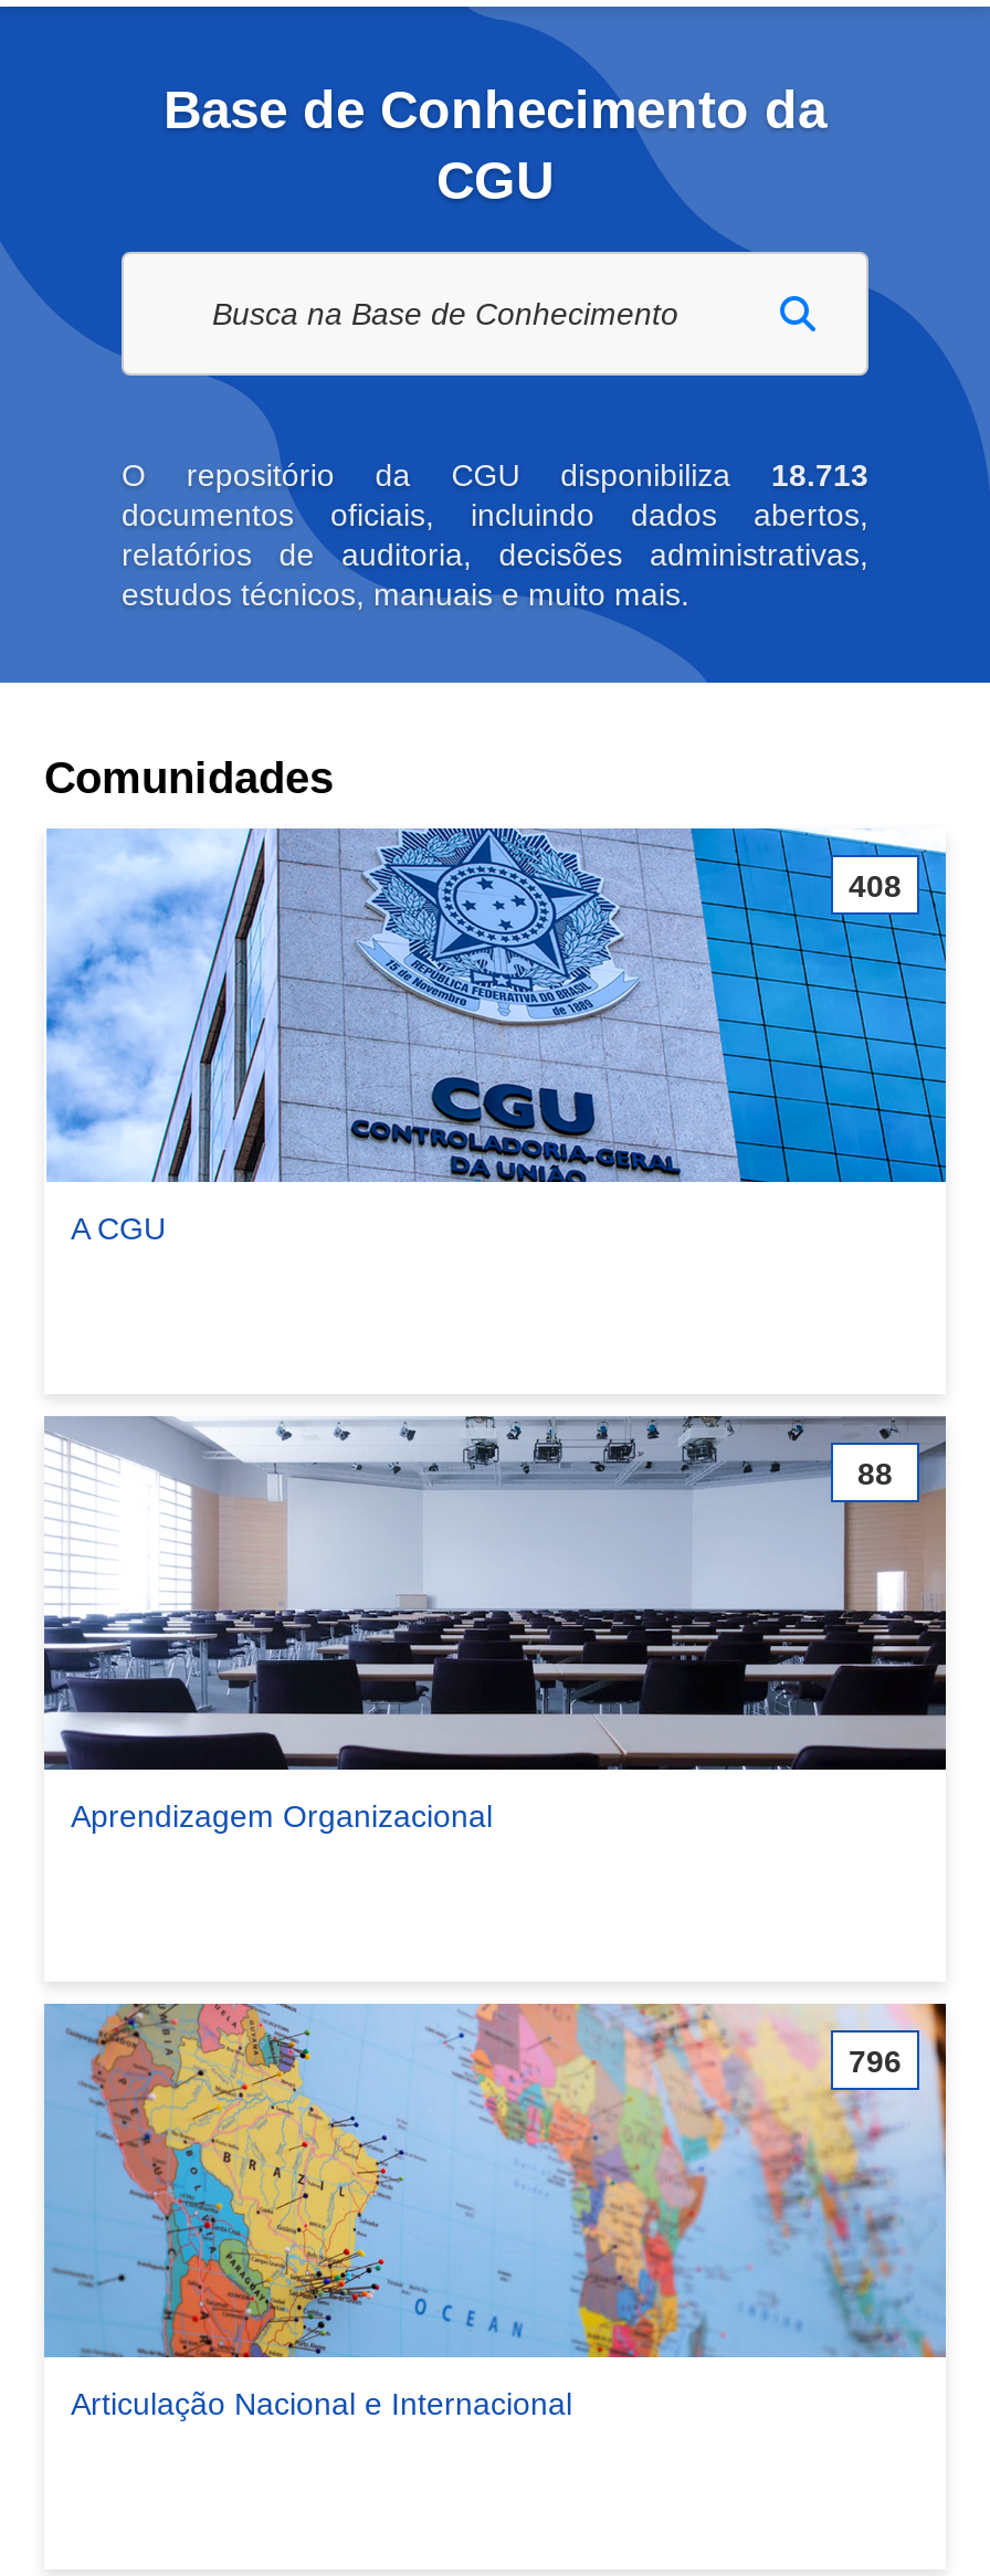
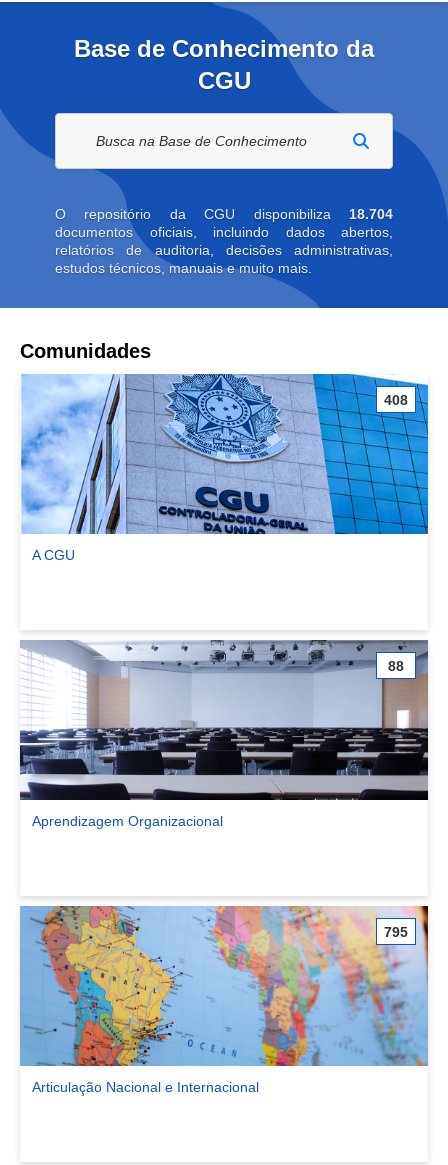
- O repositório da CGU disponibiliza 18.713
+ O repositório da CGU disponibiliza 18.704

- 796
+ 795
